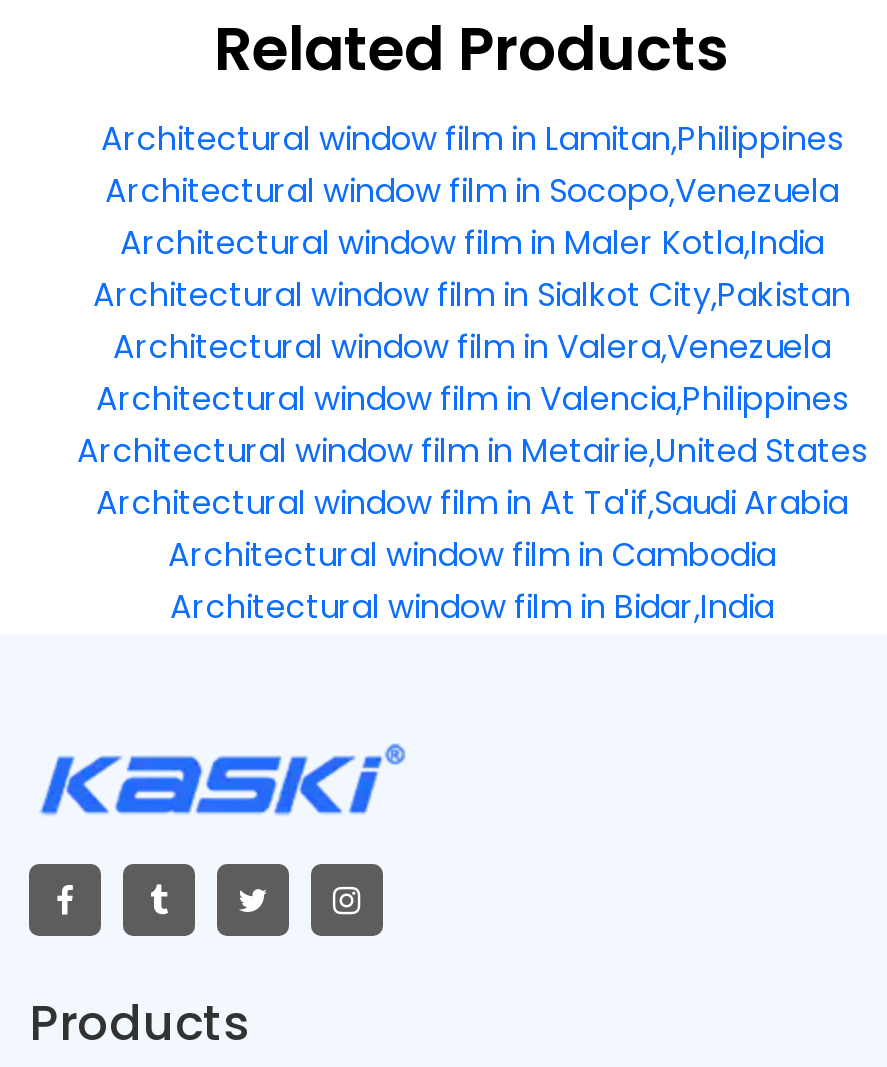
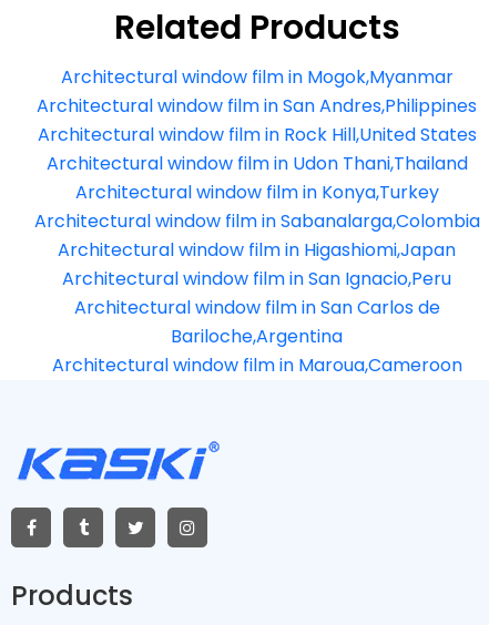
- Architectural window film in Lamitan,Philippines
- Architectural window film in Socopo,Venezuela
- Architectural window film in Maler Kotla,India
- Architectural window film in Sialkot City,Pakistan
- Architectural window film in Valera,Venezuela
- Architectural window film in Valencia,Philippines
- Architectural window film in Metairie,United States
- Architectural window film in At Ta'if,Saudi Arabia
- Architectural window film in Cambodia
- Architectural window film in Bidar,India
+ Architectural window film in Mogok,Myanmar
+ Architectural window film in San Andres,Philippines
+ Architectural window film in Rock Hill,United States
+ Architectural window film in Udon Thani,Thailand
+ Architectural window film in Konya,Turkey
+ Architectural window film in Sabanalarga,Colombia
+ Architectural window film in Higashiomi,Japan
+ Architectural window film in San Ignacio,Peru
+ Architectural window film in San Carlos de
+ Bariloche,Argentina
+ Architectural window film in Maroua,Cameroon
